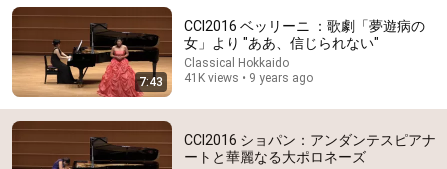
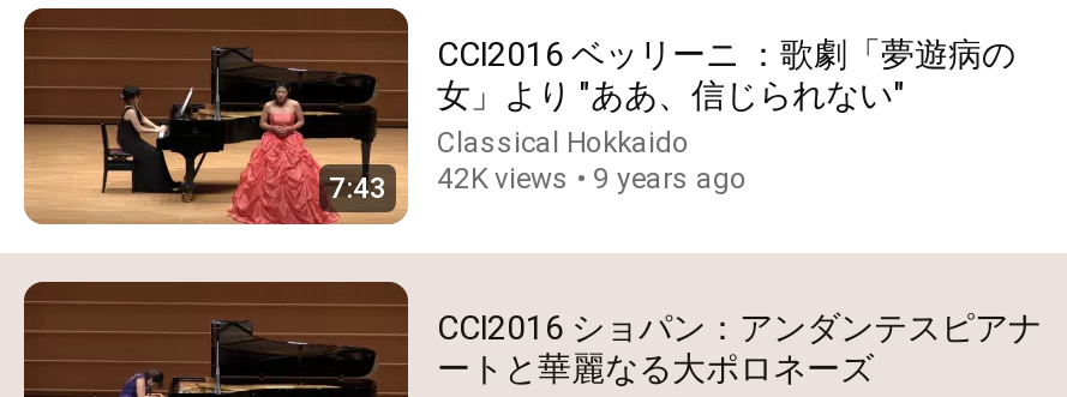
- 41K views • 9 years ago
+ 42K views • 9 years ago
